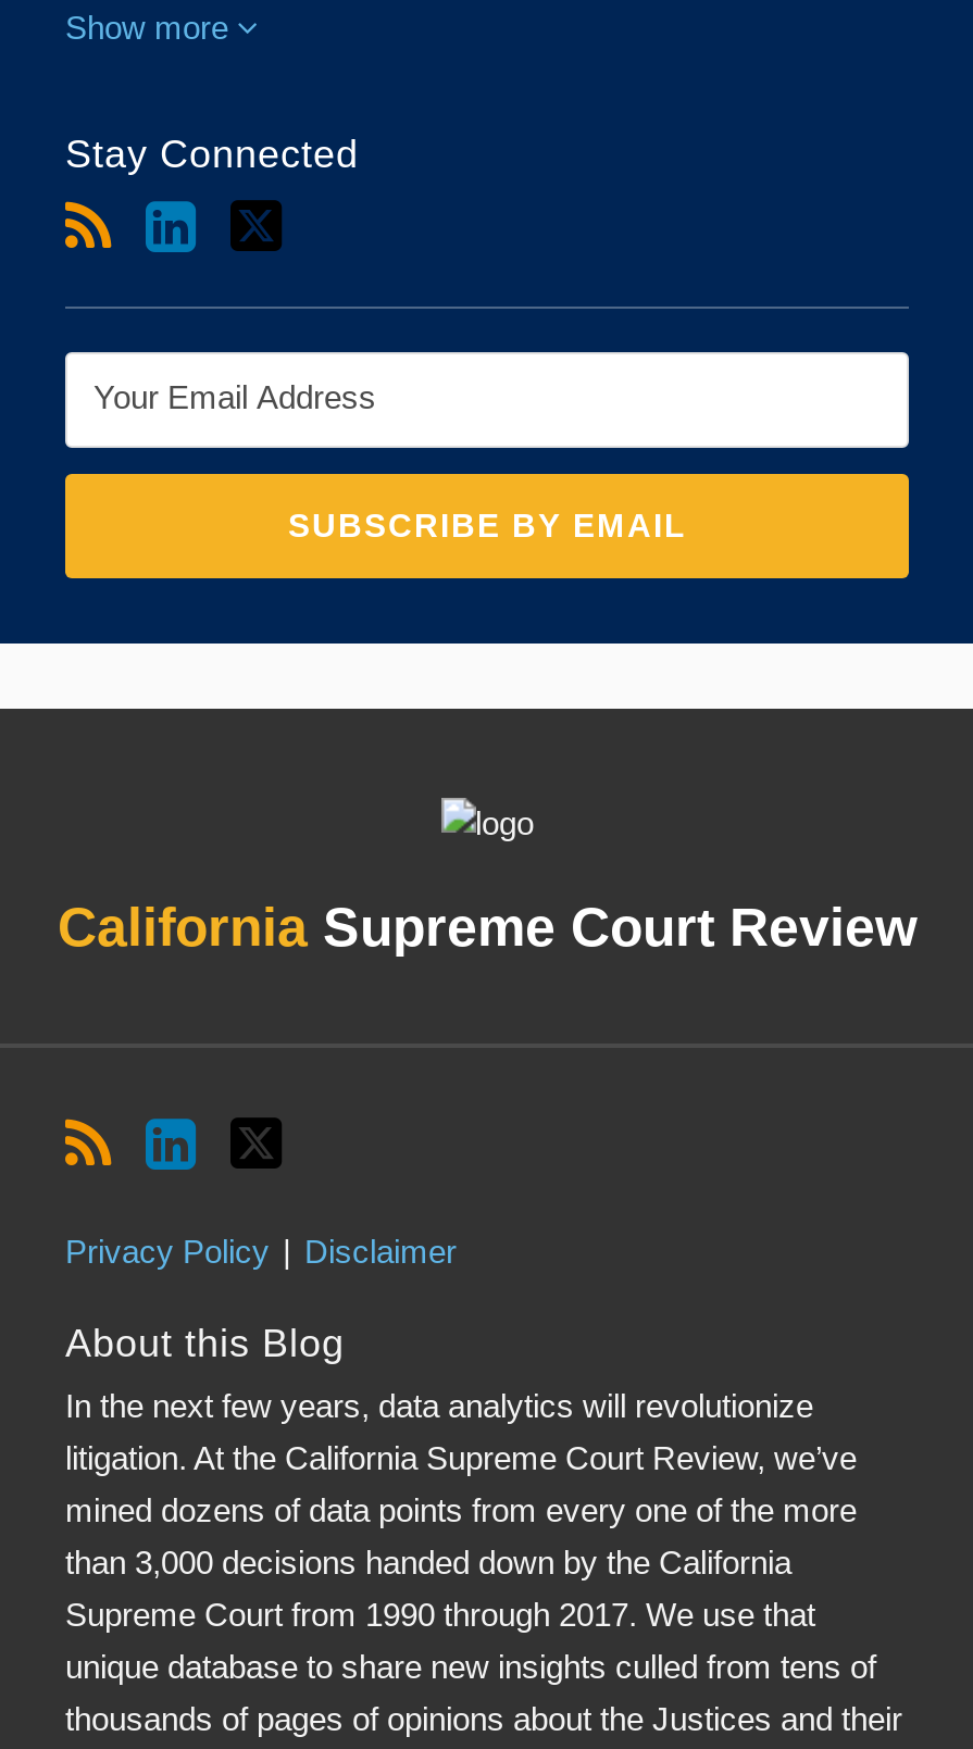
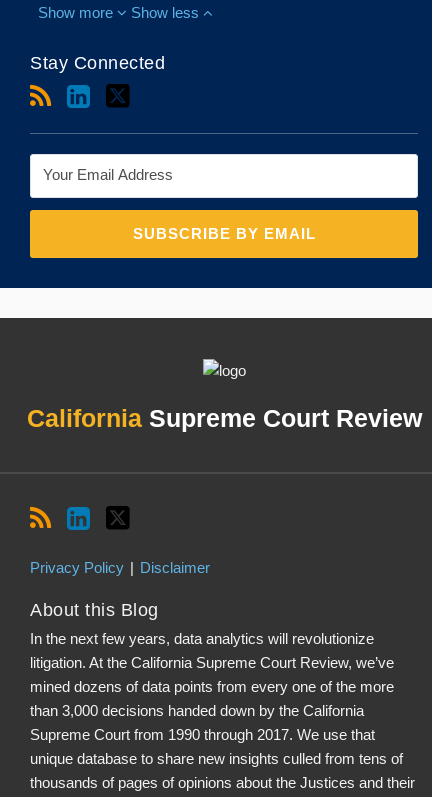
+ Show less
